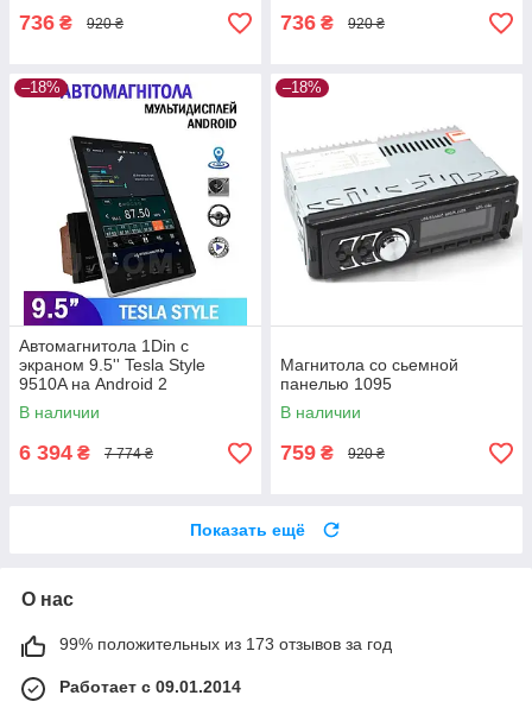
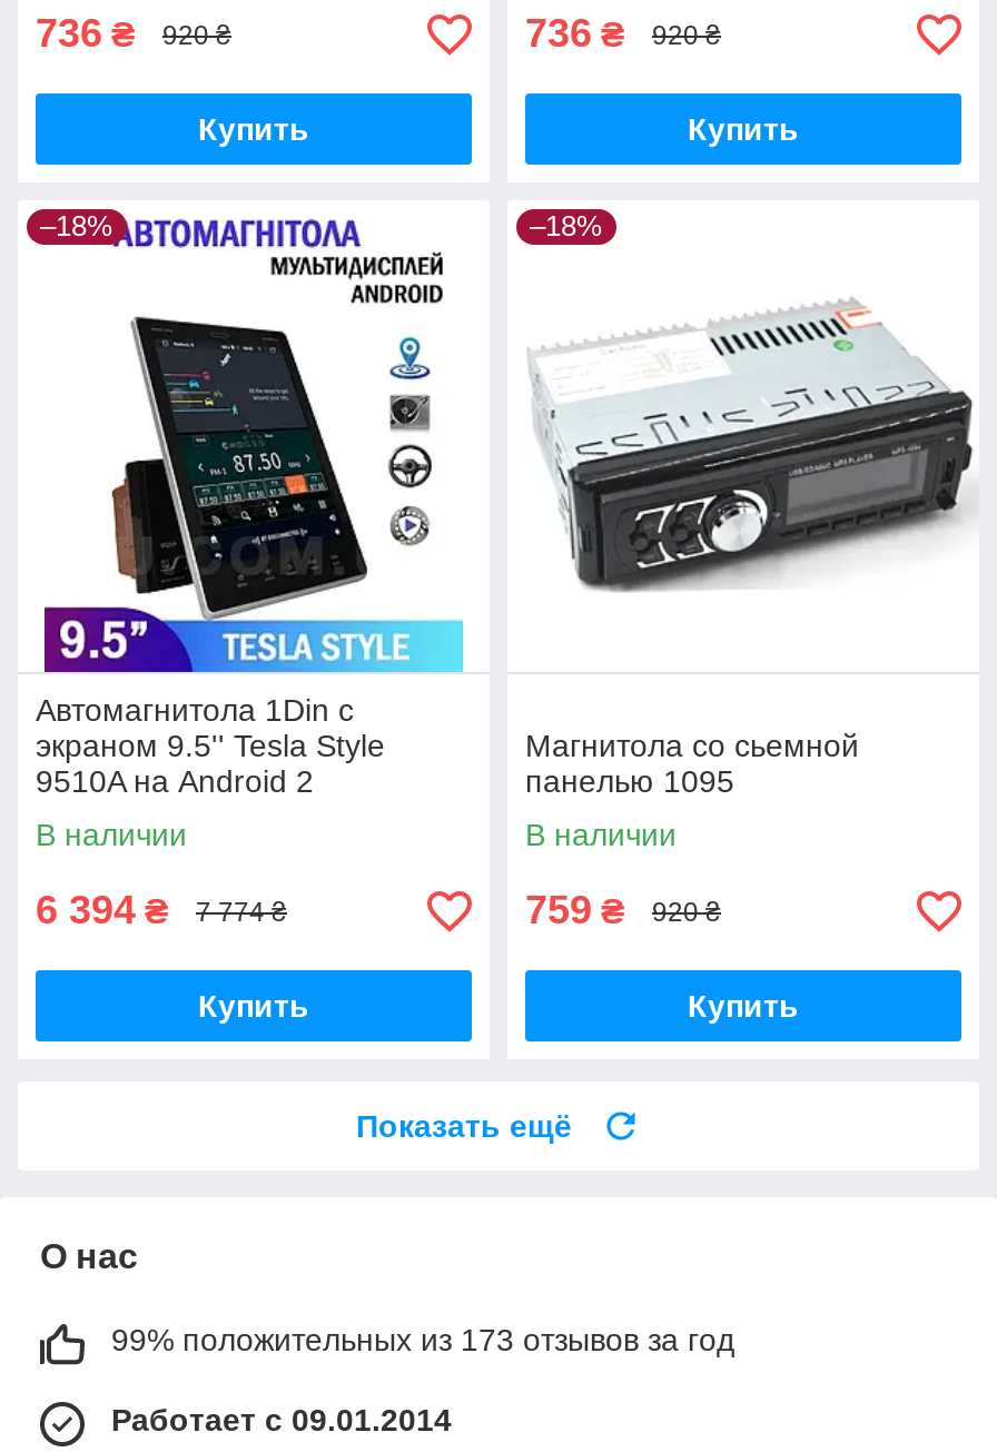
+ Купить

+ Купить

+ Купить

+ Купить
